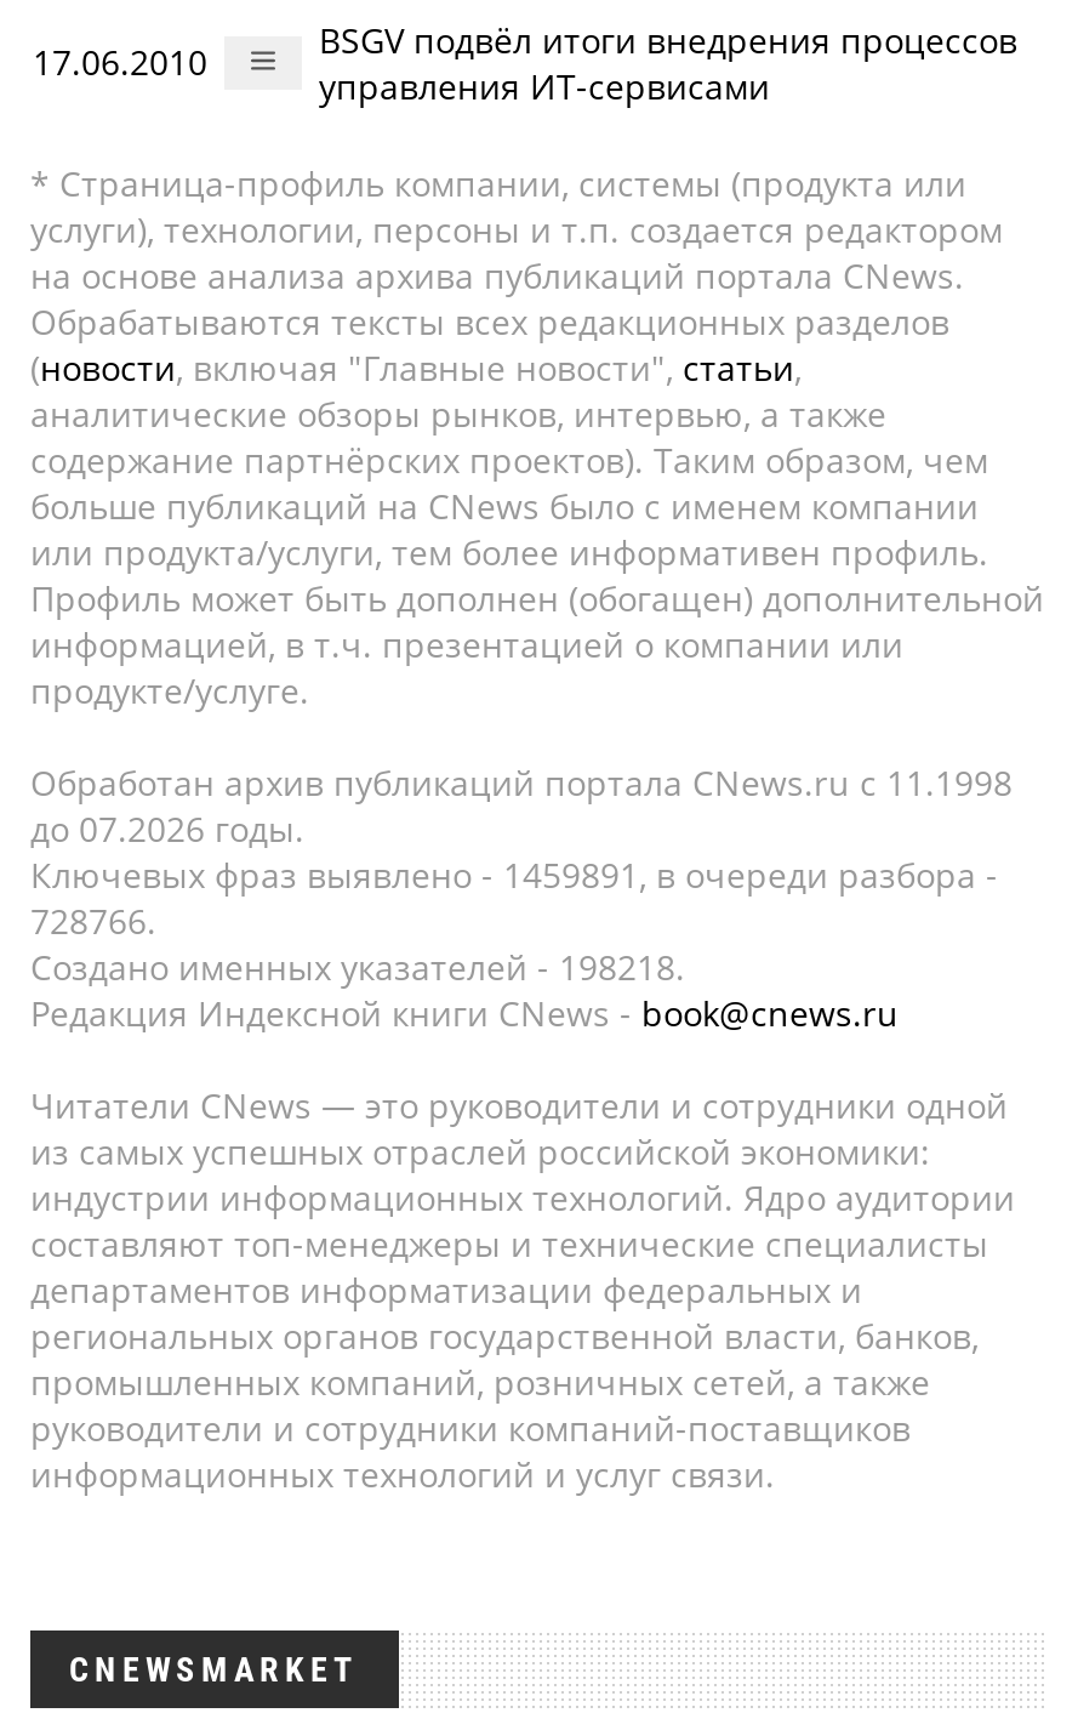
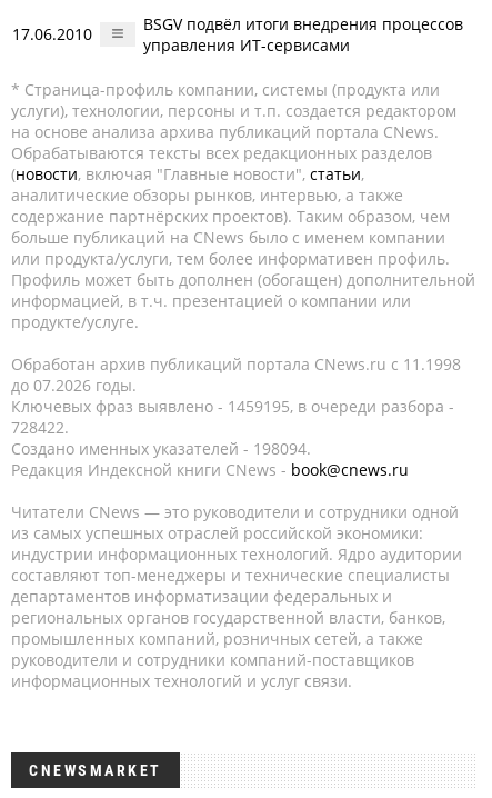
- Ключевых фраз выявлено - 1459891, в очереди разбора -
+ Ключевых фраз выявлено - 1459195, в очереди разбора -

- 728766.
+ 728422.

- Создано именных указателей - 198218.
+ Создано именных указателей - 198094.
